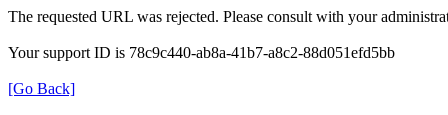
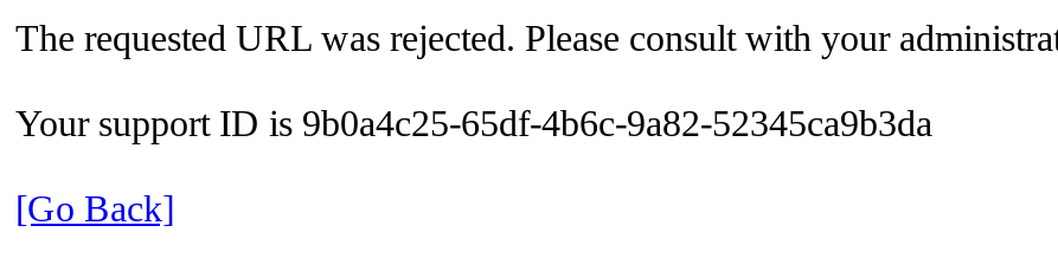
- Your support ID is 78c9c440-ab8a-41b7-a8c2-88d051efd5bb
+ Your support ID is 9b0a4c25-65df-4b6c-9a82-52345ca9b3da
